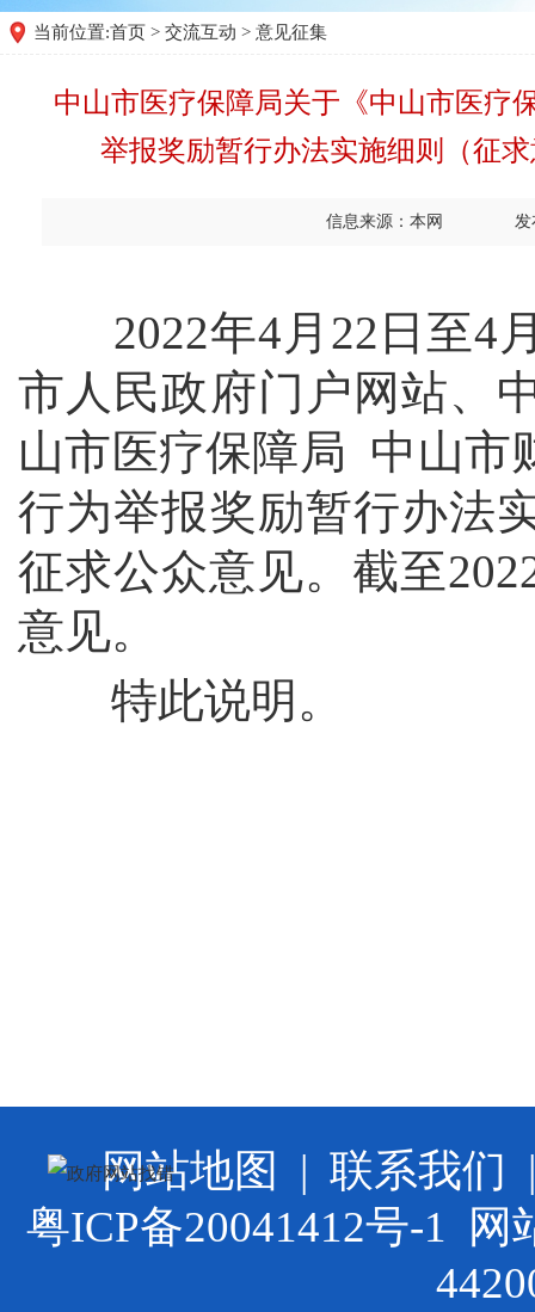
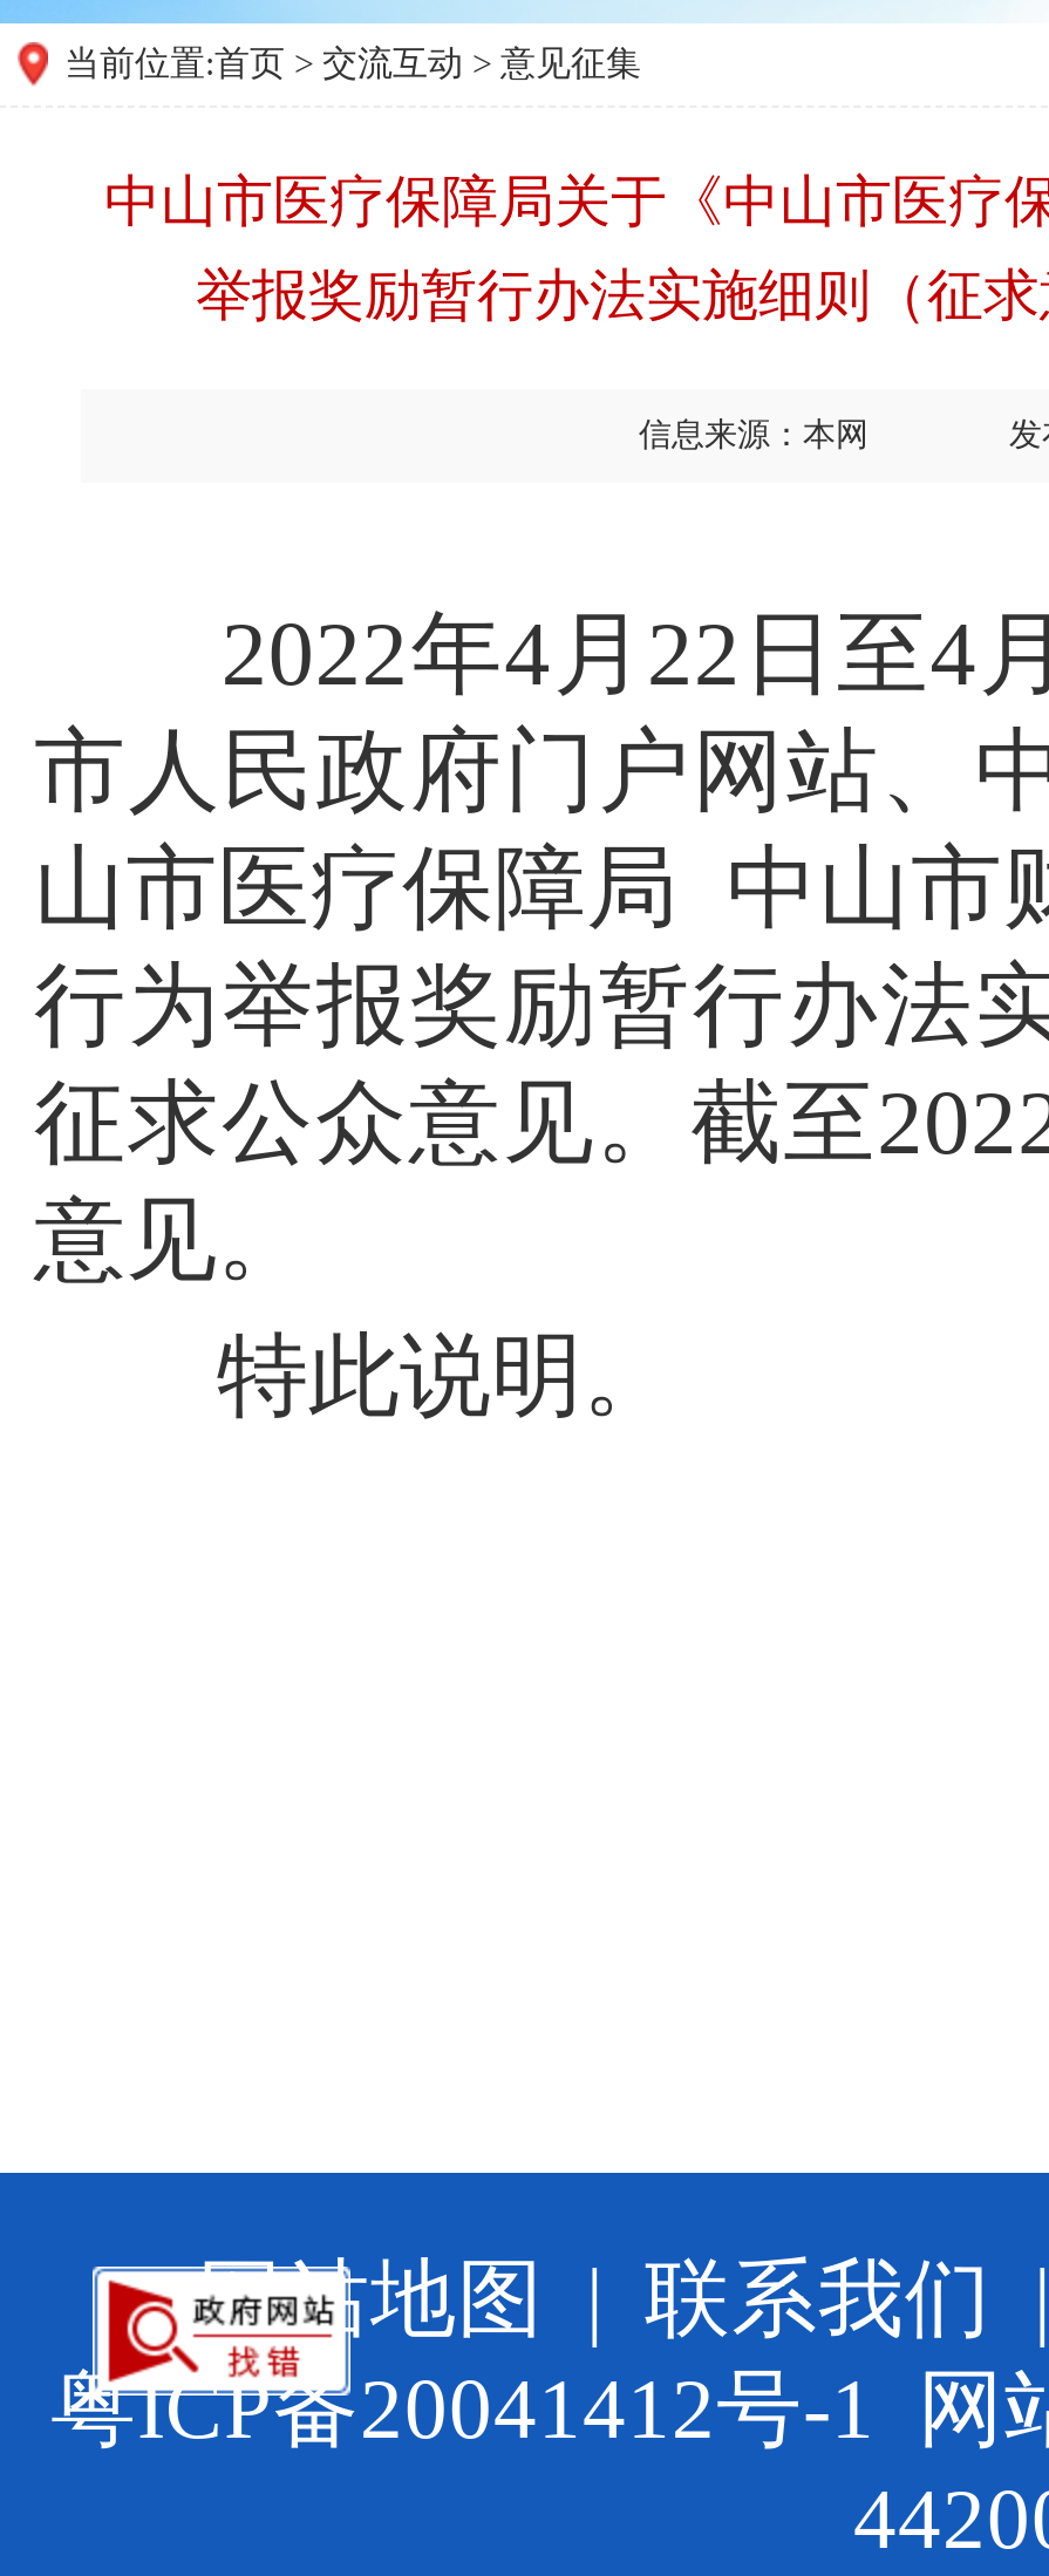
- [image]
+ [image]
